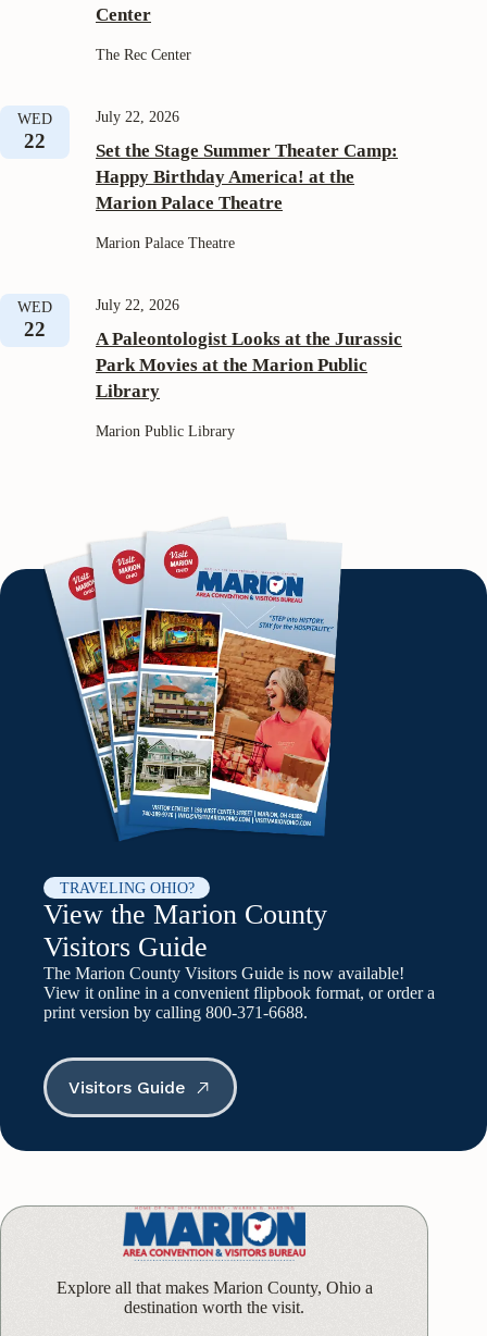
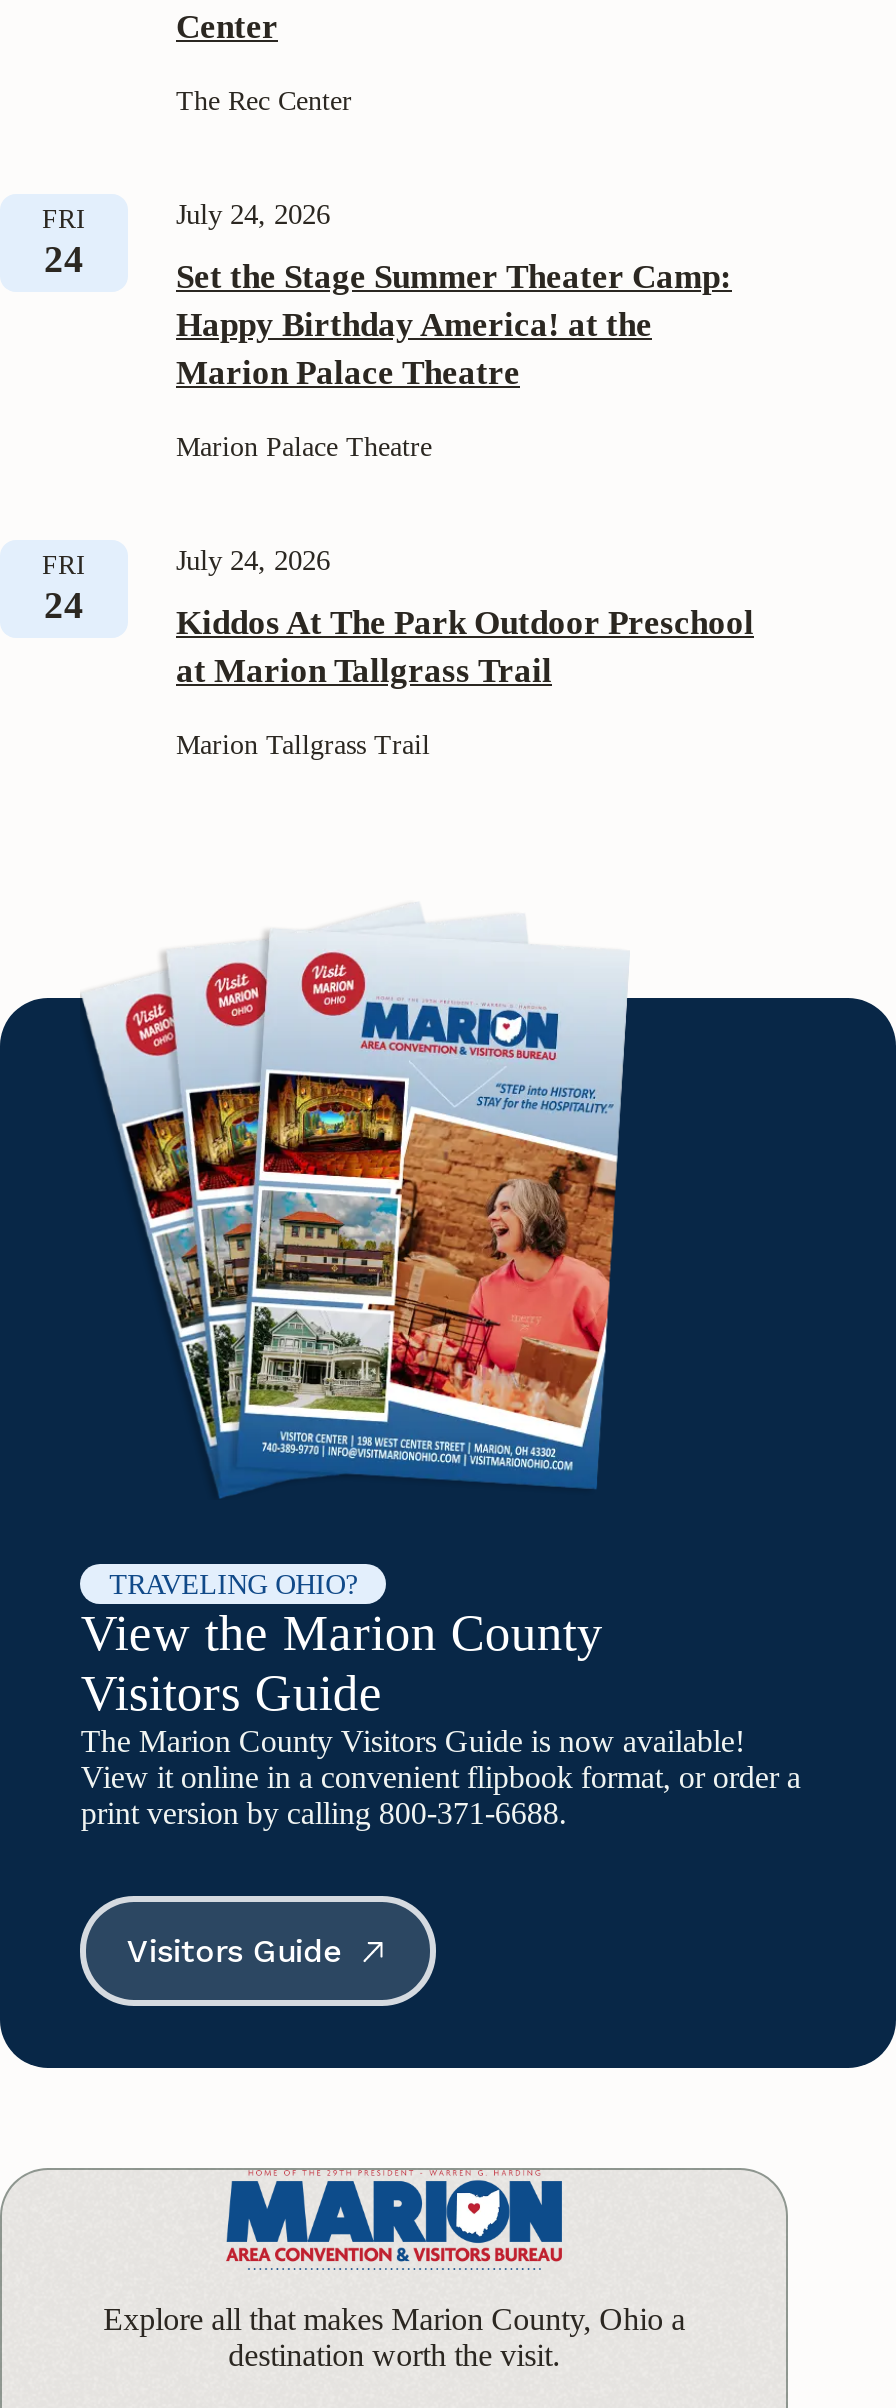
- WED
- 22
+ FRI
+ 24

- July 22, 2026
+ July 24, 2026

- WED
- 22
+ FRI
+ 24

- July 22, 2026
+ July 24, 2026

- A Paleontologist Looks at the Jurassic
- Park Movies at the Marion Public
- Library
+ Kiddos At The Park Outdoor Preschool
+ at Marion Tallgrass Trail

- Marion Public Library
+ Marion Tallgrass Trail
